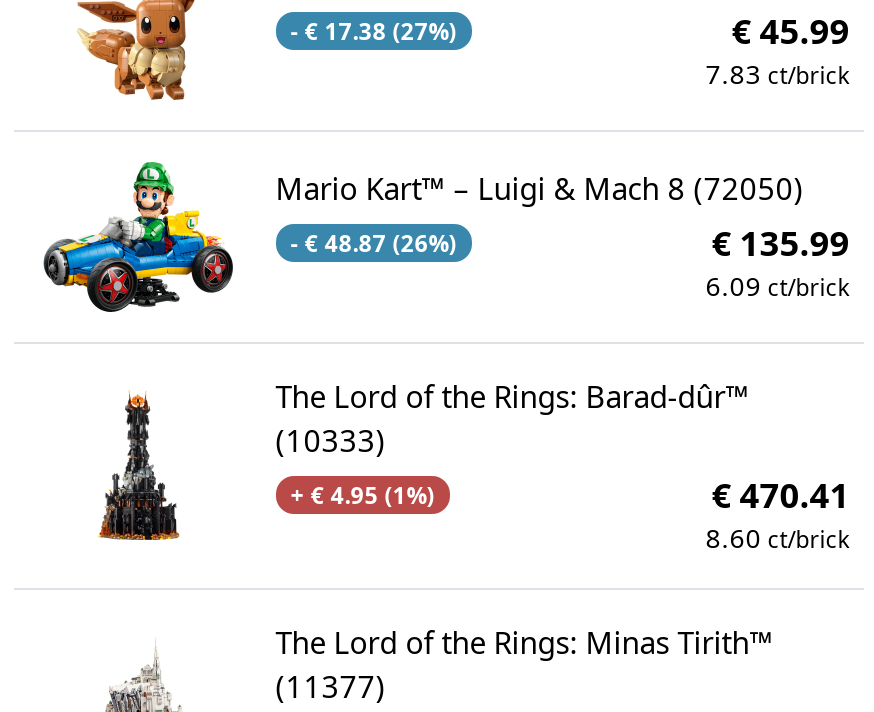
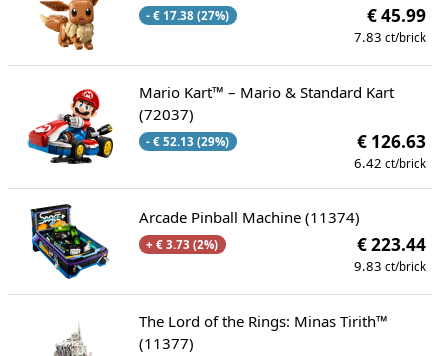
- [image]
- Mario Kart™ – Luigi & Mach 8 (72050)
+ [image]
+ Mario Kart™ – Mario & Standard Kart
+ (72037)

- - € 48.87 (26%)
- € 135.99
- 6.09 ct/brick
+ - € 52.13 (29%)
+ € 126.63
+ 6.42 ct/brick

- [image]
- The Lord of the Rings: Barad-dûr™
- (10333)
+ [image]
+ Arcade Pinball Machine (11374)

- + € 4.95 (1%)
- € 470.41
- 8.60 ct/brick
+ + € 3.73 (2%)
+ € 223.44
+ 9.83 ct/brick
